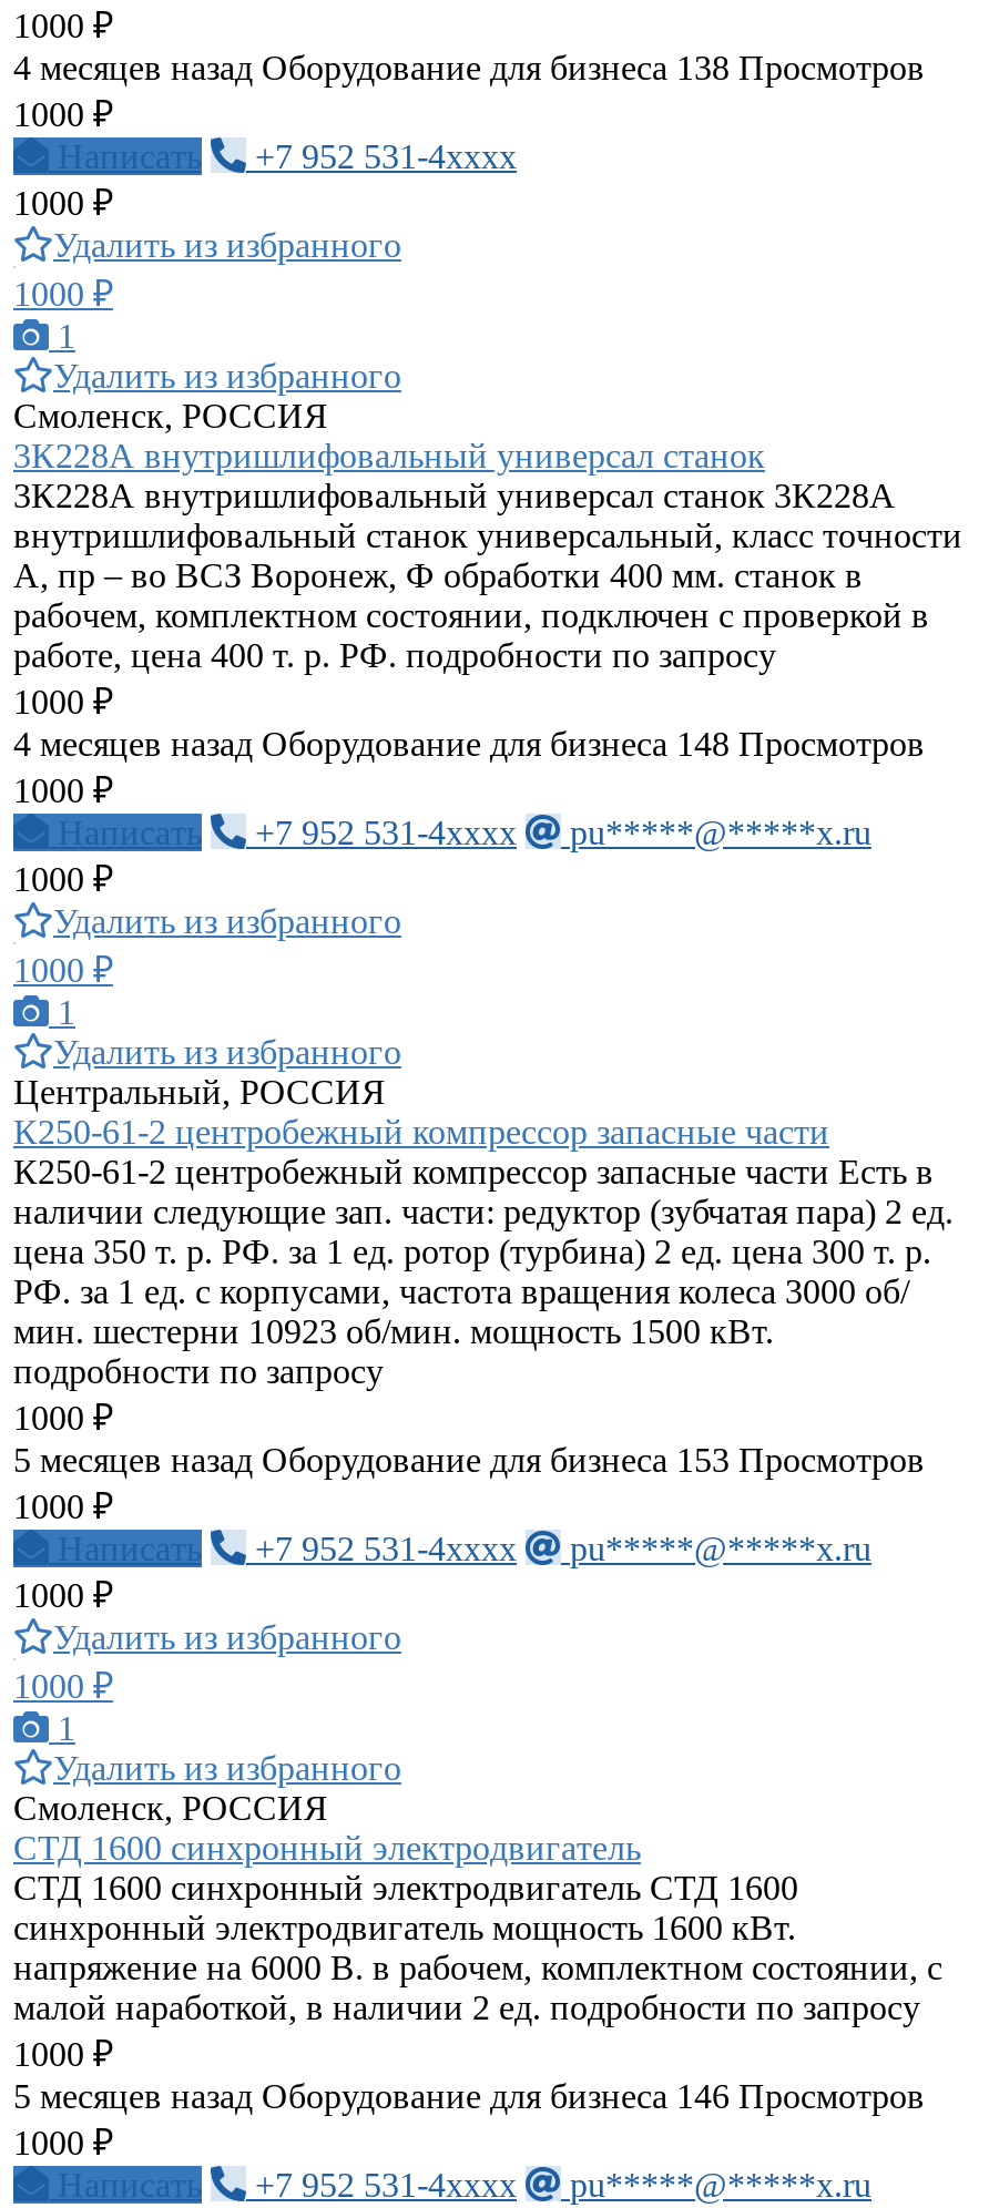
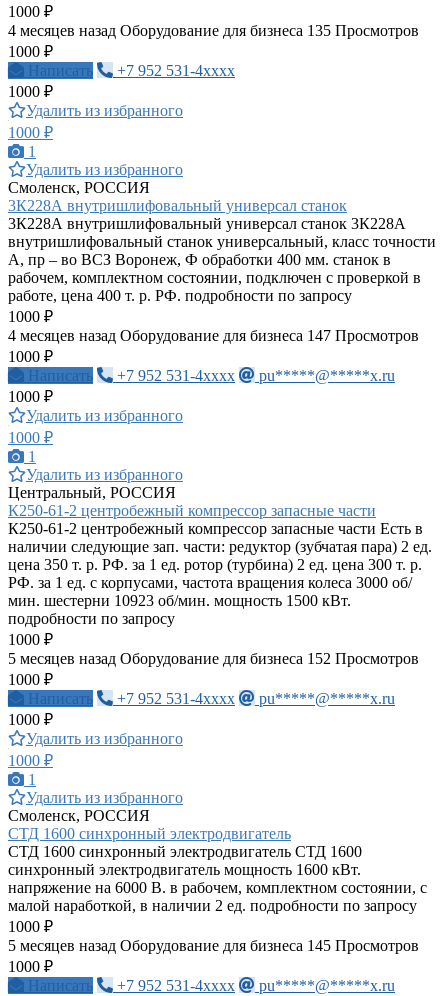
- 4 месяцев назад Оборудование для бизнеса 138 Просмотров
+ 4 месяцев назад Оборудование для бизнеса 135 Просмотров

- 4 месяцев назад Оборудование для бизнеса 148 Просмотров
+ 4 месяцев назад Оборудование для бизнеса 147 Просмотров

- 5 месяцев назад Оборудование для бизнеса 153 Просмотров
+ 5 месяцев назад Оборудование для бизнеса 152 Просмотров

- 5 месяцев назад Оборудование для бизнеса 146 Просмотров
+ 5 месяцев назад Оборудование для бизнеса 145 Просмотров
